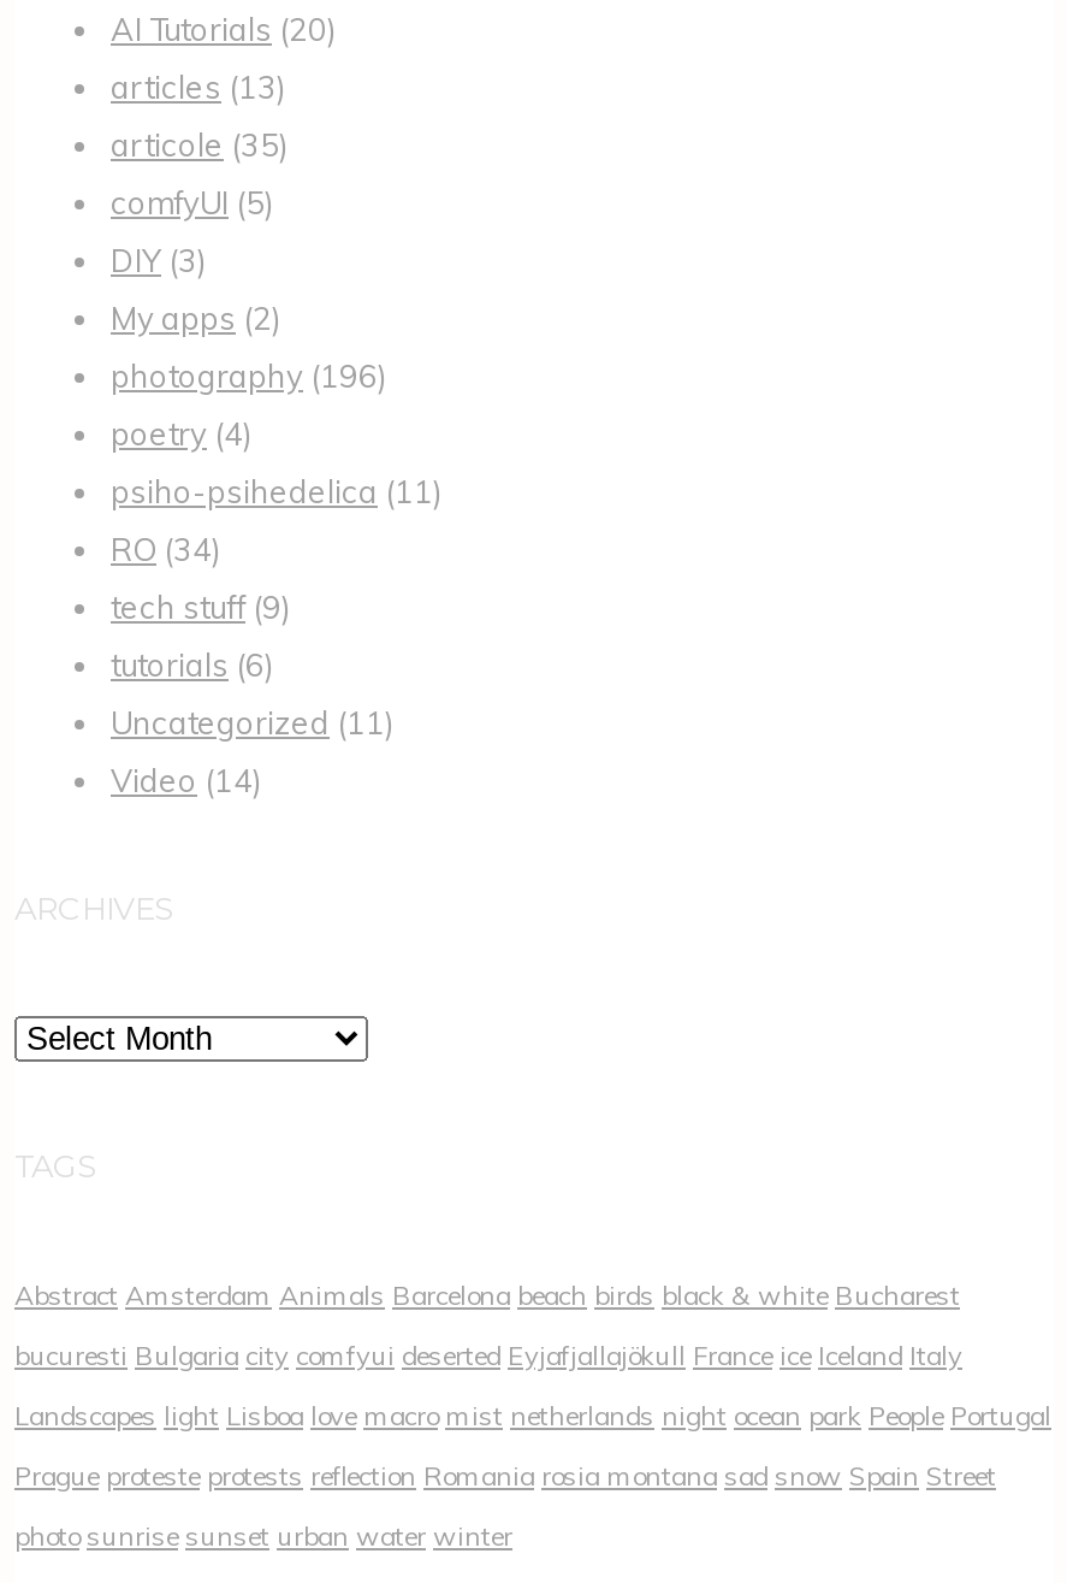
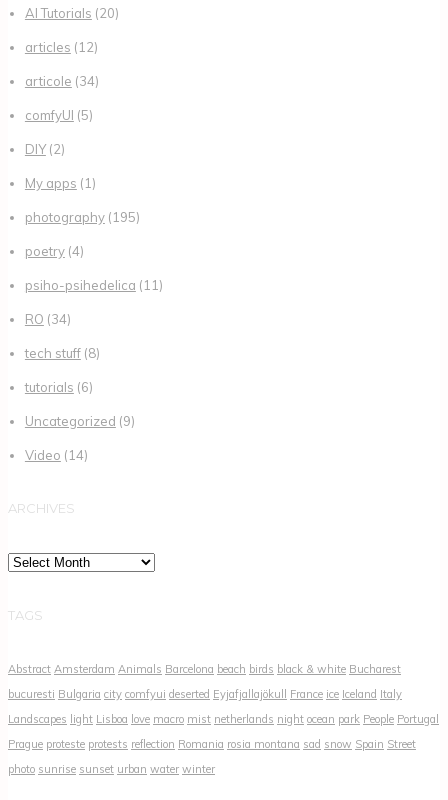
- articles (13)
+ articles (12)

- articole (35)
+ articole (34)

- DIY (3)
+ DIY (2)

- My apps (2)
+ My apps (1)

- photography (196)
+ photography (195)

- tech stuff (9)
+ tech stuff (8)

- Uncategorized (11)
+ Uncategorized (9)
